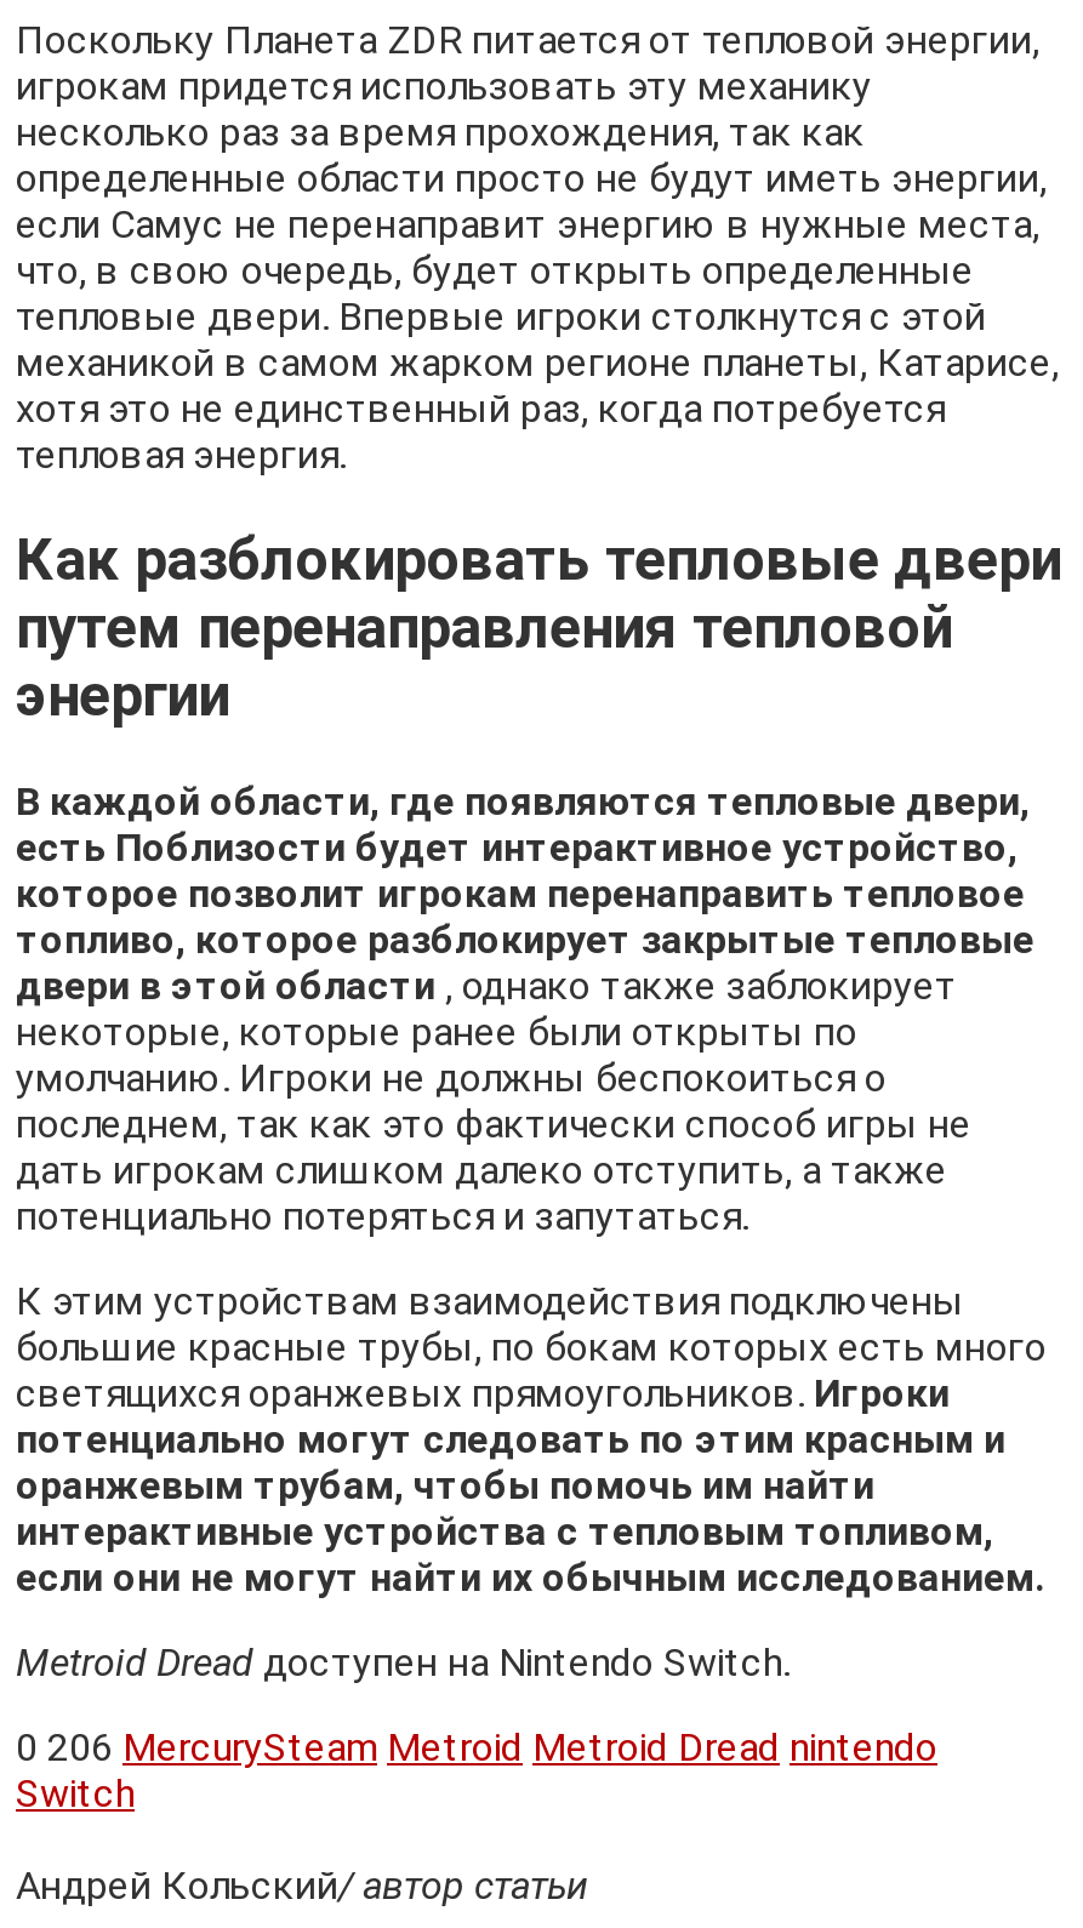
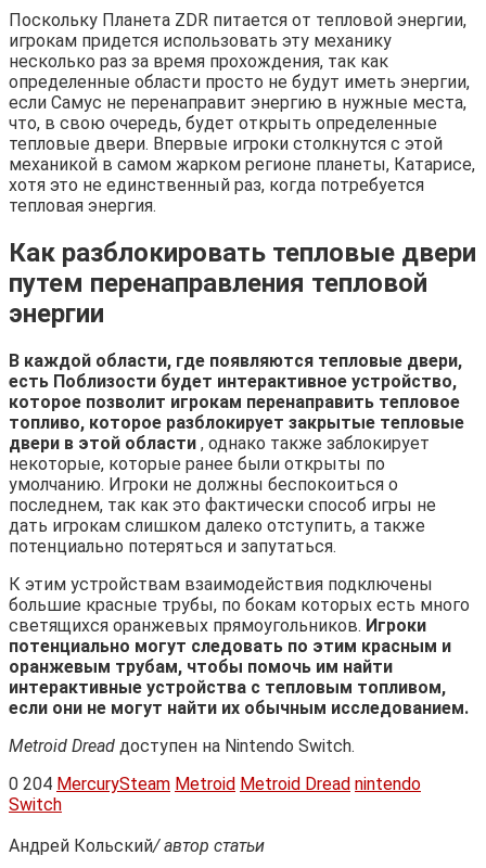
- 0 206 MercurySteam Metroid Metroid Dread nintendo
+ 0 204 MercurySteam Metroid Metroid Dread nintendo
